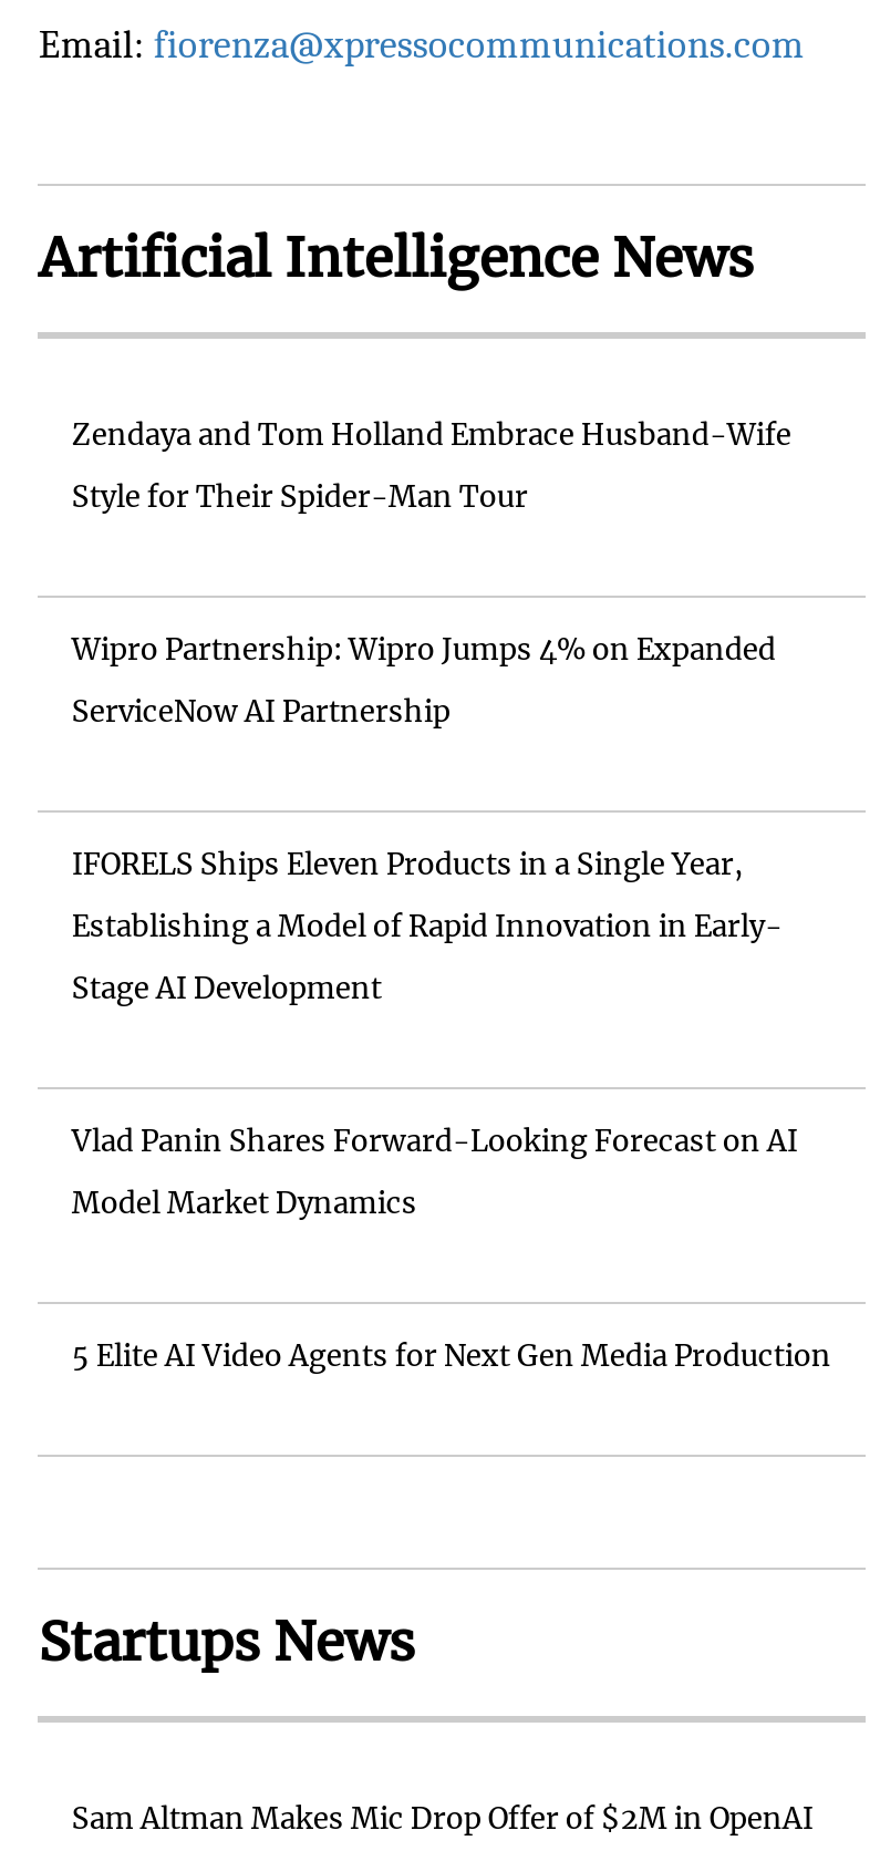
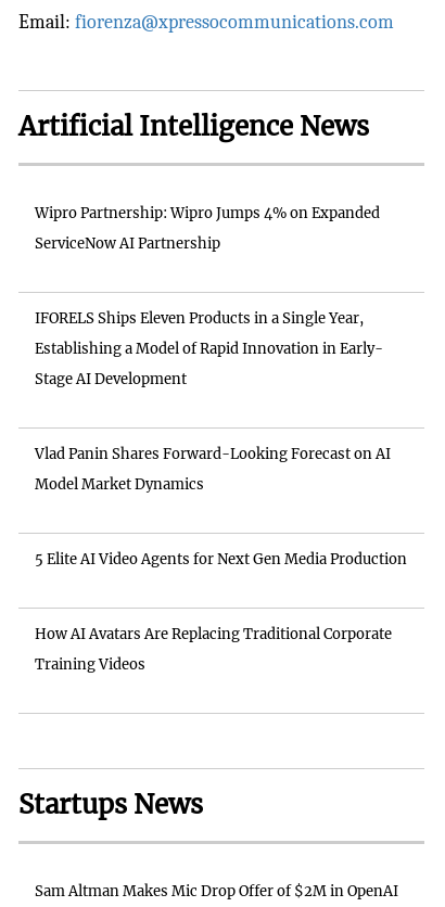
- Zendaya and Tom Holland Embrace Husband-Wife
- Style for Their Spider-Man Tour

moved up: Wipro Partnership: Wipro Jumps 4% on Expanded | ServiceNow AI Partnership | IFORELS Ships Eleven Products in a Single Year, | Establishing a Model of Rapid Innovation in Early- | Stage AI Development | Vlad Panin Shares Forward-Looking Forecast on AI | Model Market Dynamics | 5 Elite AI Video Agents for Next Gen Media Production

+ How AI Avatars Are Replacing Traditional Corporate
+ Training Videos
